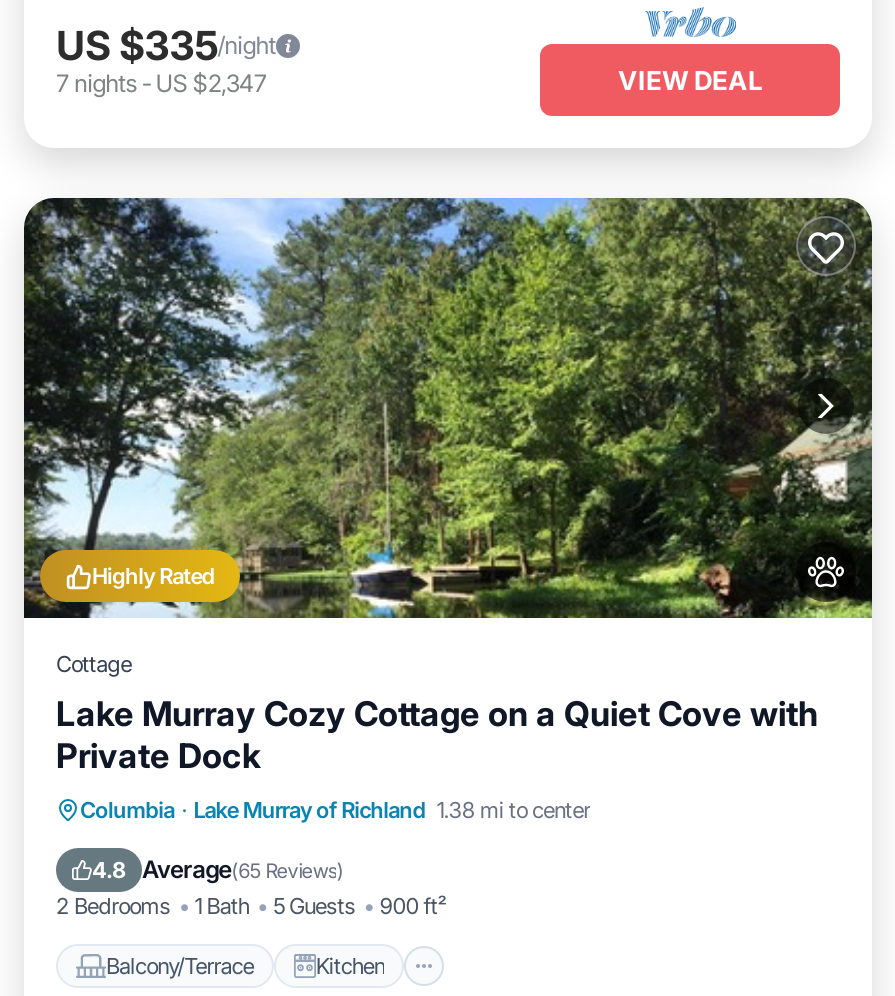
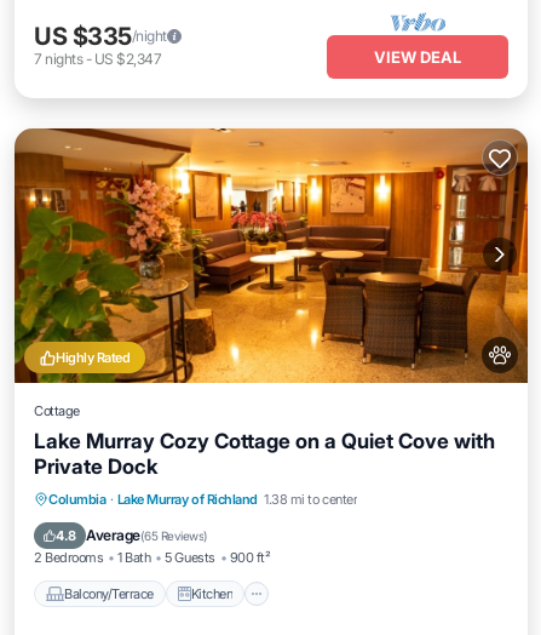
- [image]
+ [image]
